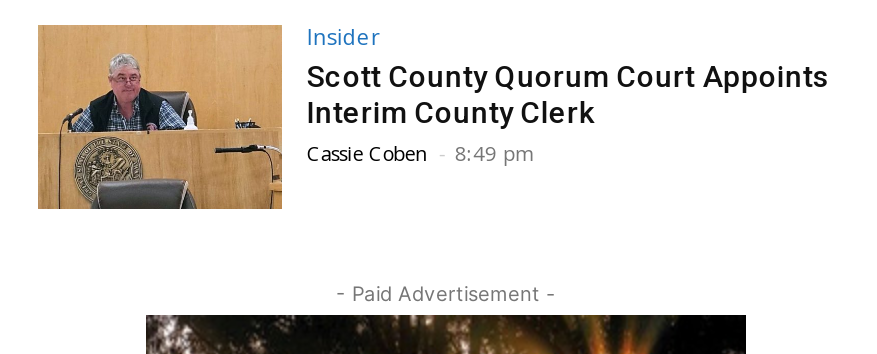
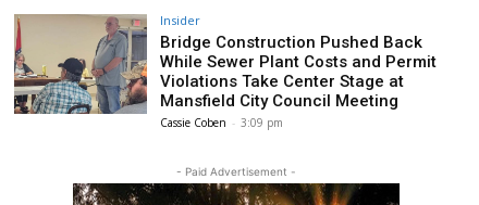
- [image]
- Scott County Quorum Court Appoints
- Interim County Clerk
- Cassie Coben - 8:49 pm
+ [image]
+ Bridge Construction Pushed Back
+ While Sewer Plant Costs and Permit
+ Violations Take Center Stage at
+ Mansfield City Council Meeting
+ Cassie Coben - 3:09 pm
